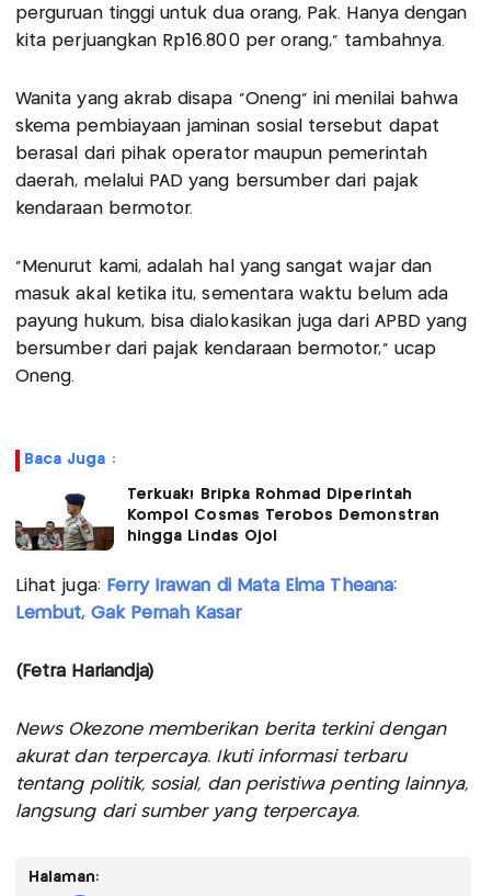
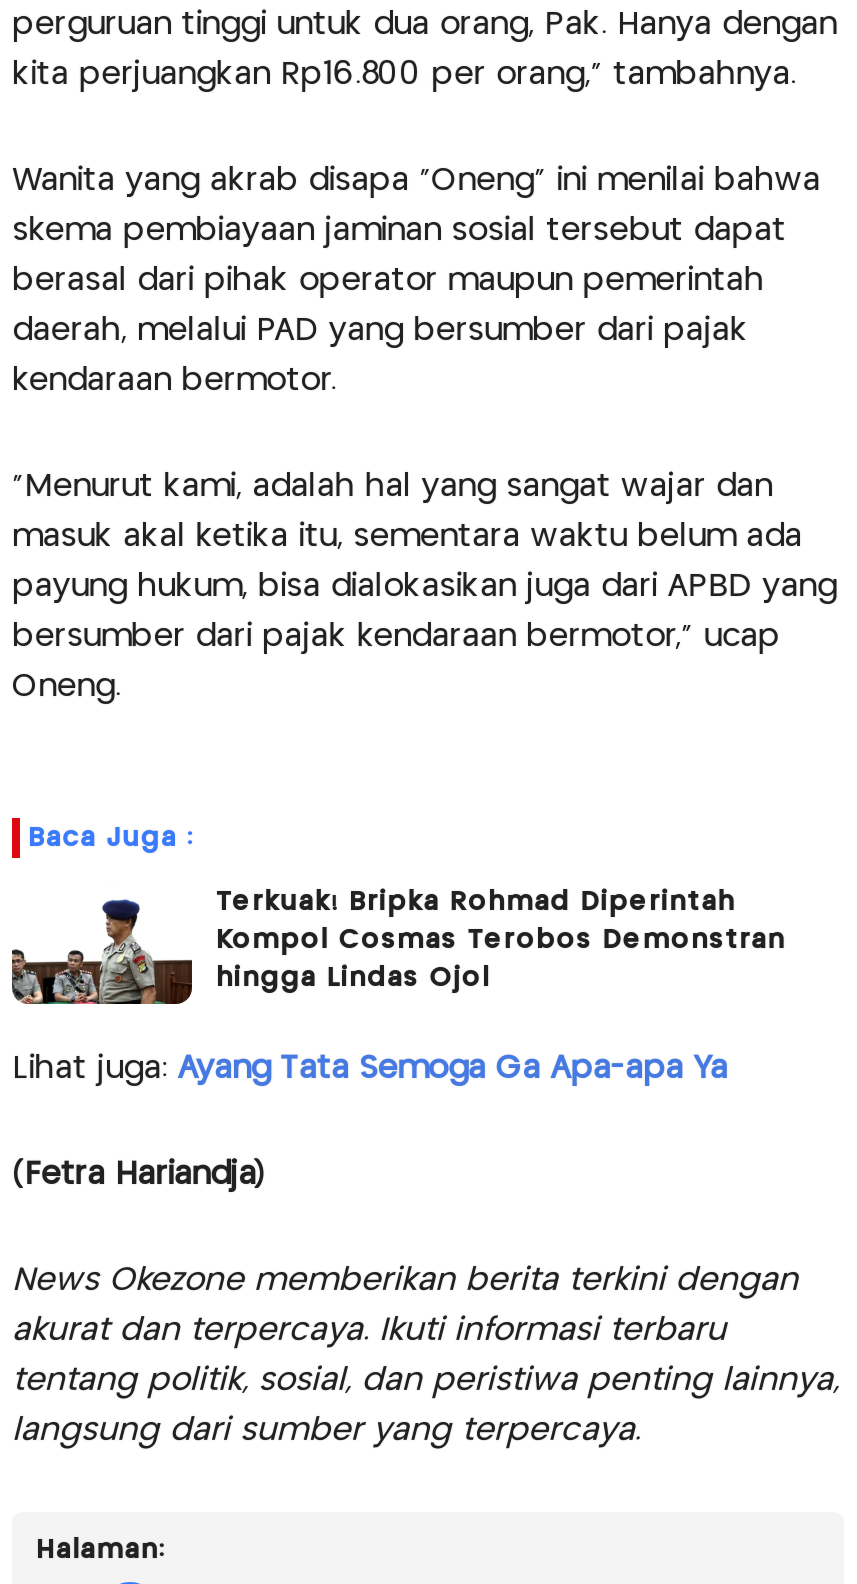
- Lihat juga: Ferry Irawan di Mata Elma Theana:
- Lembut, Gak Pernah Kasar
+ Lihat juga: Ayang Tata Semoga Ga Apa-apa Ya
